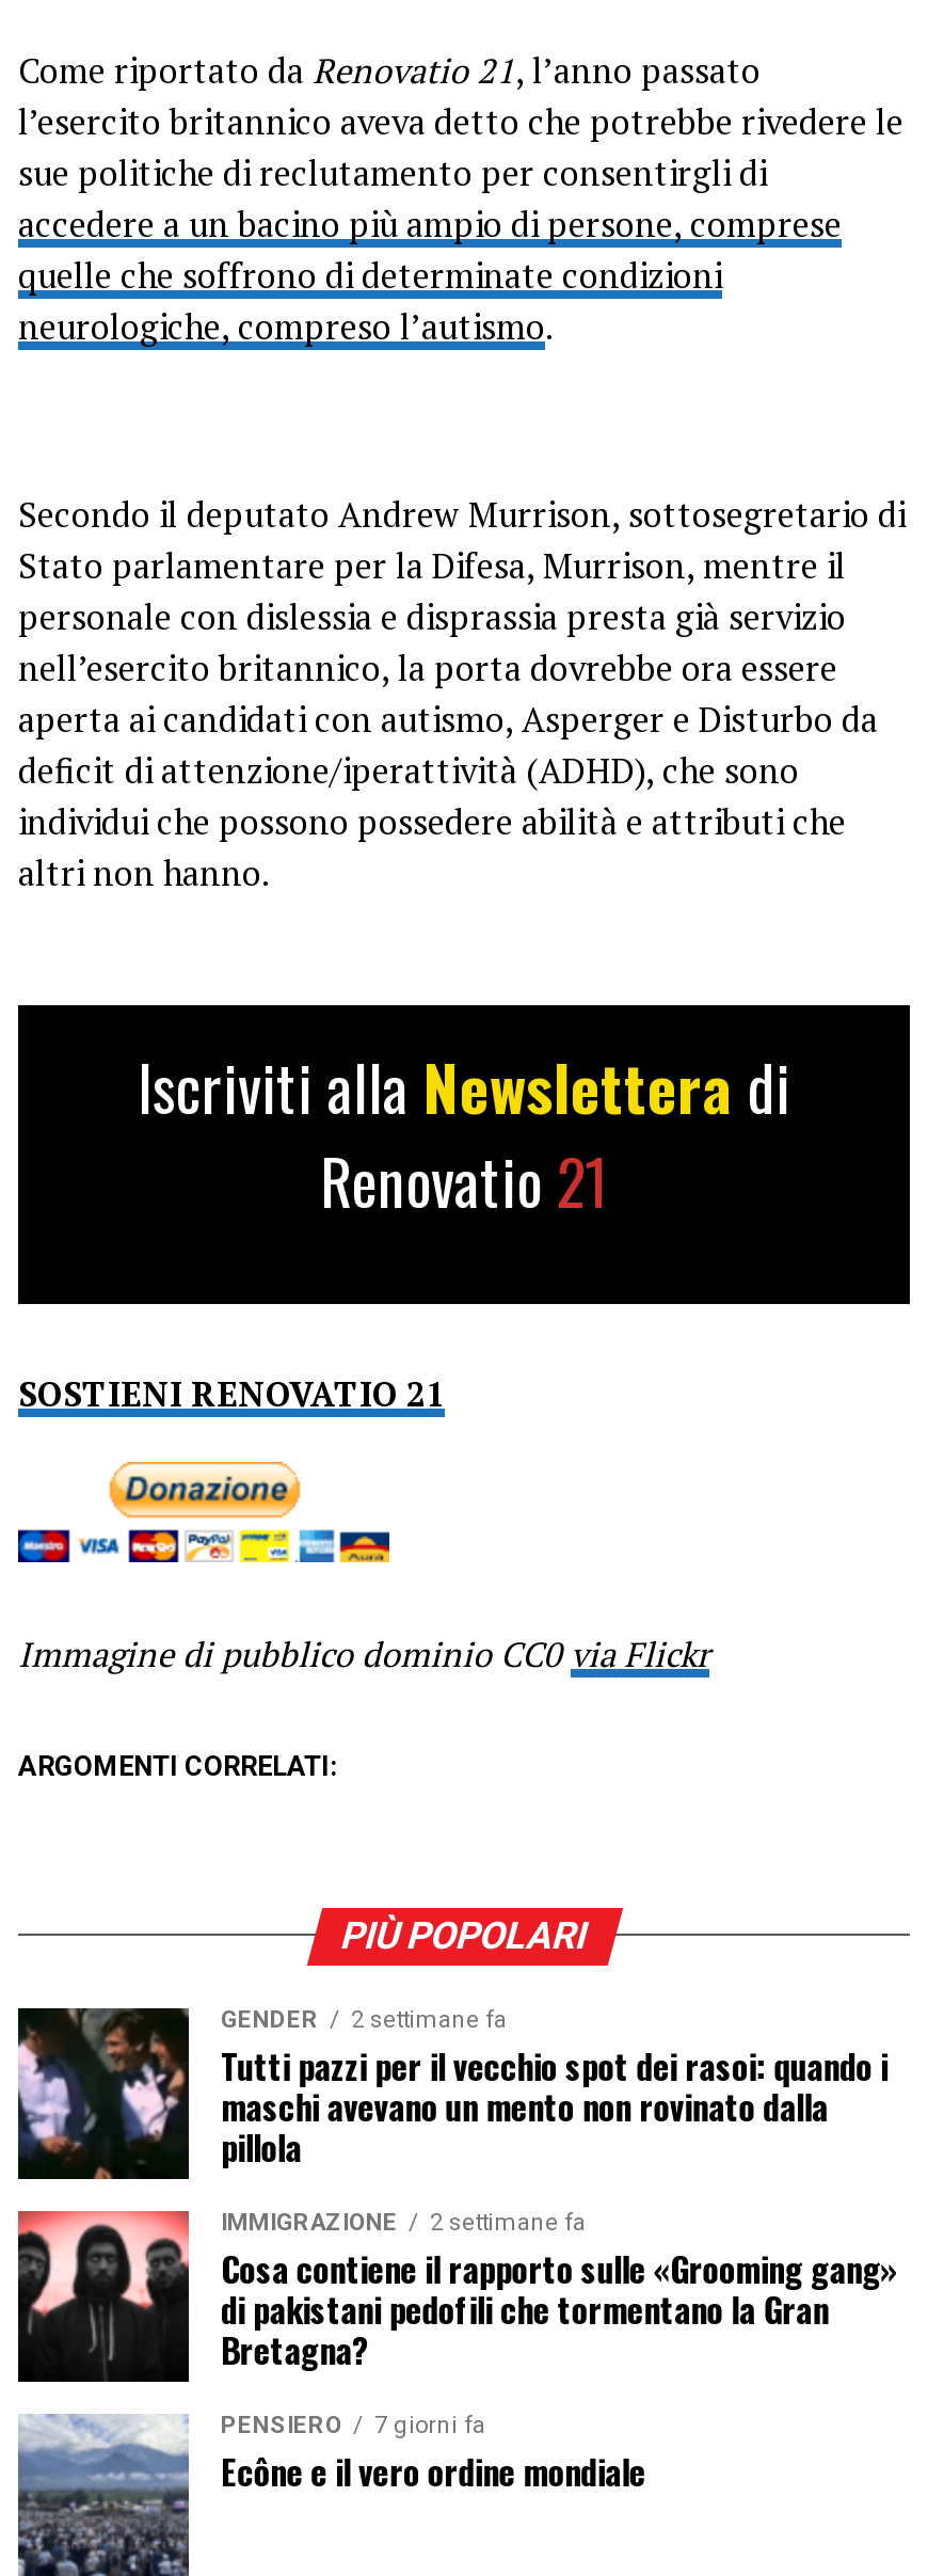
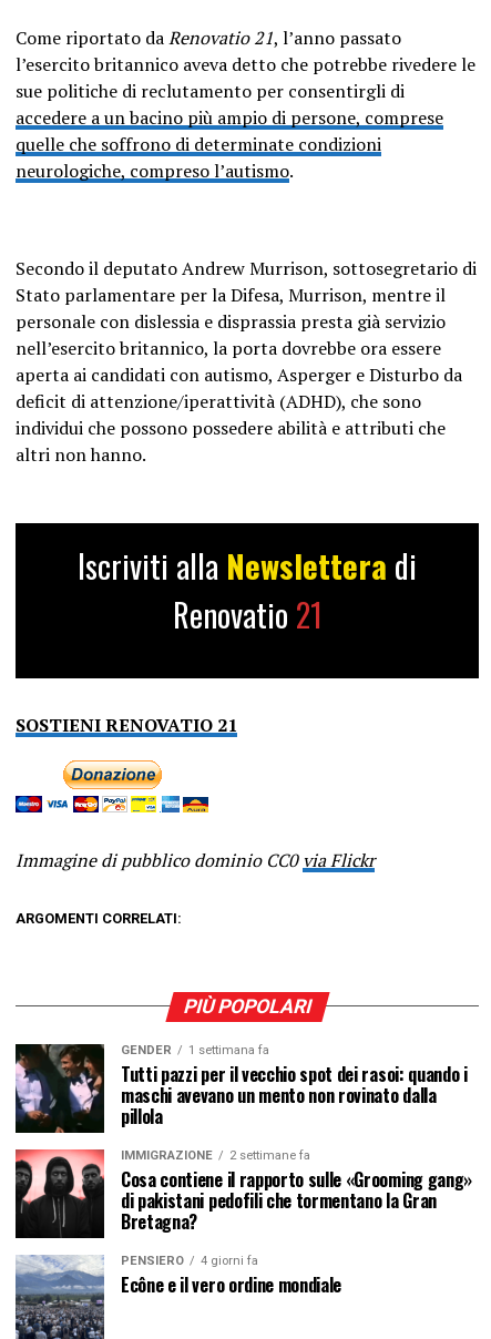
- GENDER 2 settimane fa
+ GENDER 1 settimana fa

- PENSIERO 7 giorni fa
+ PENSIERO 4 giorni fa
